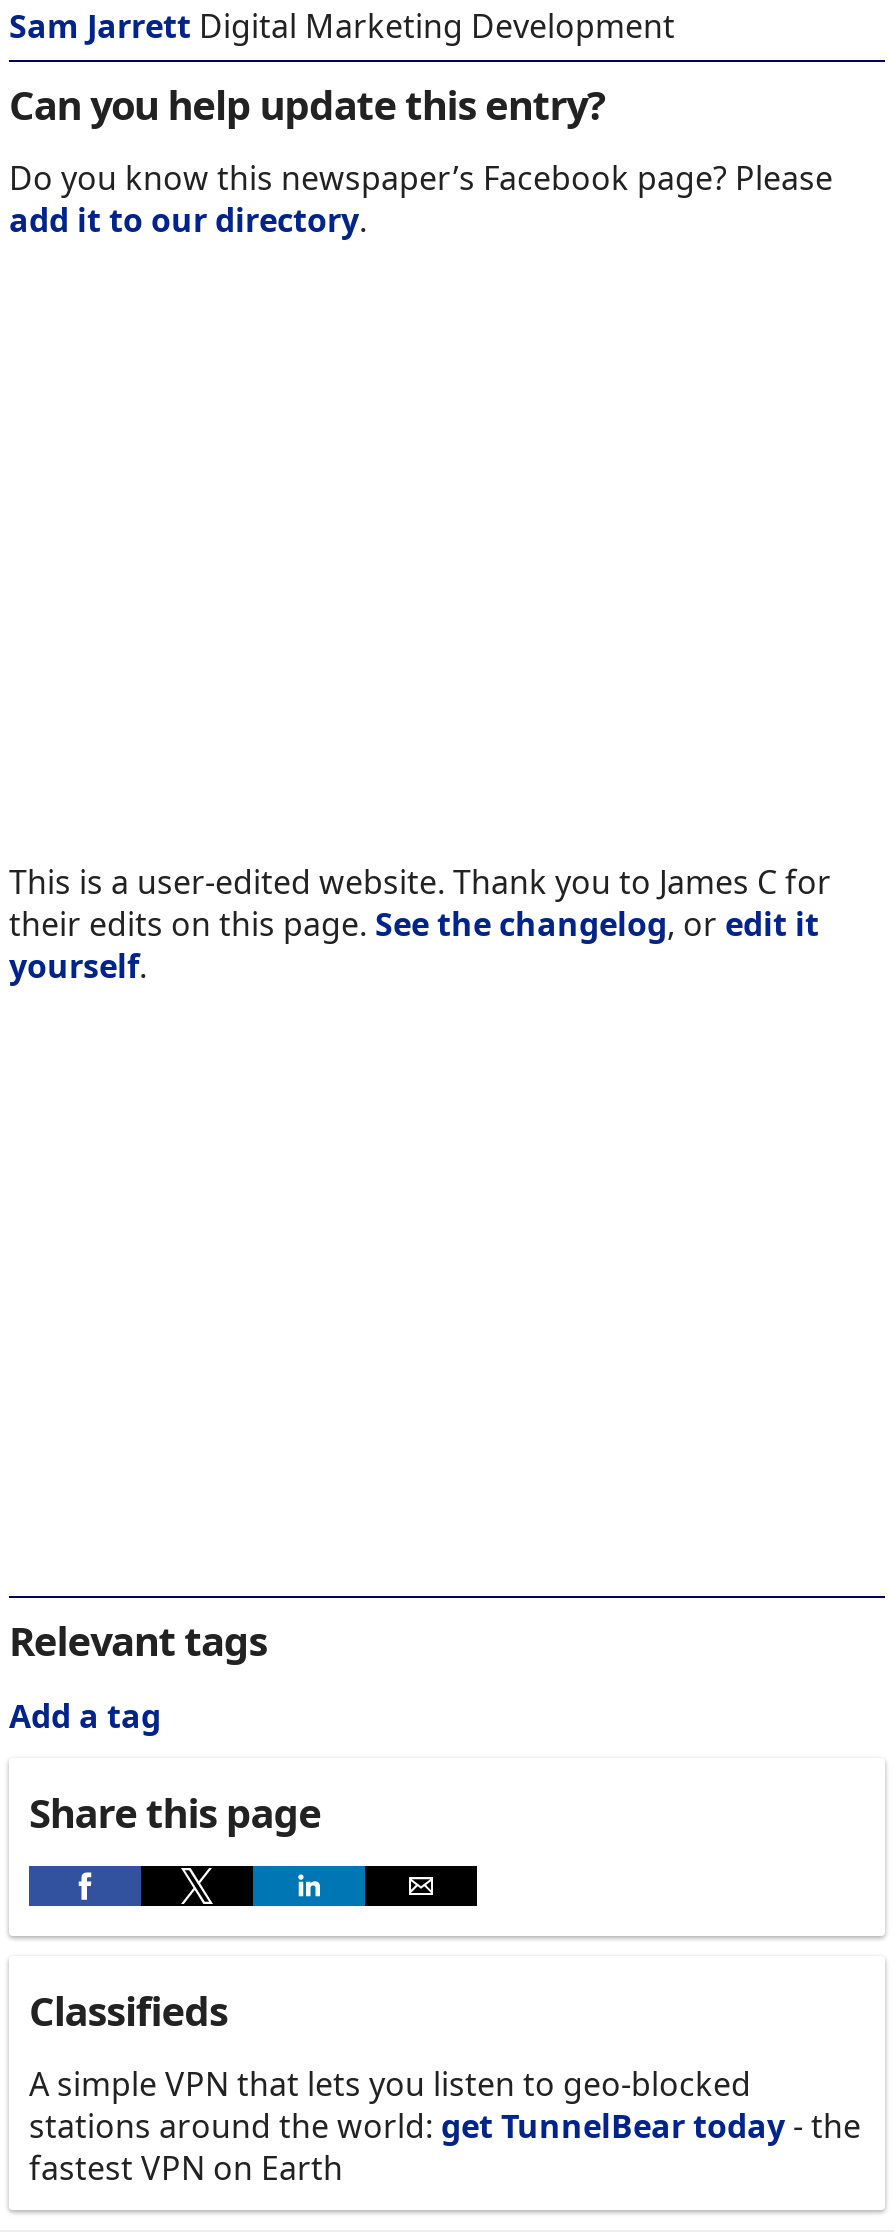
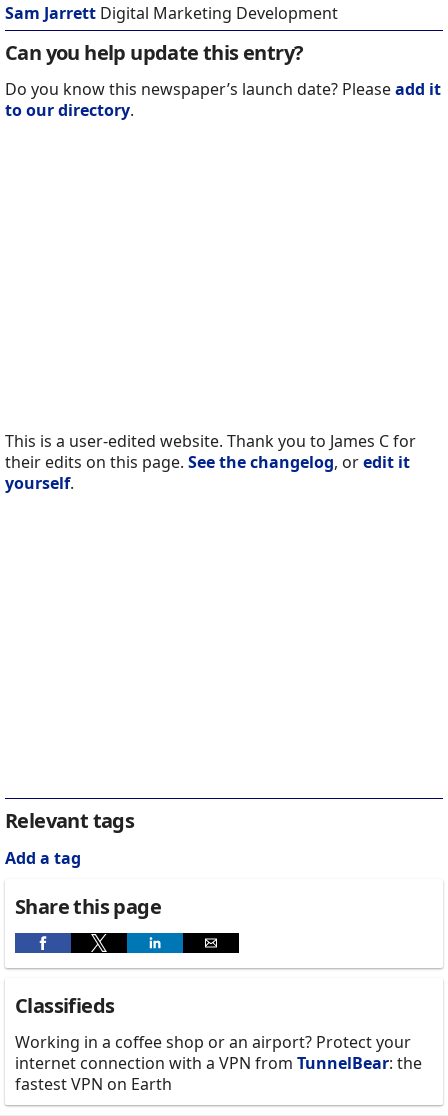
- Do you know this newspaper’s Facebook page? Please
- add it to our directory.
+ Do you know this newspaper’s launch date? Please add it
+ to our directory.

- A simple VPN that lets you listen to geo-blocked
- stations around the world: get TunnelBear today - the
+ Working in a coffee shop or an airport? Protect your
+ internet connection with a VPN from TunnelBear: the
